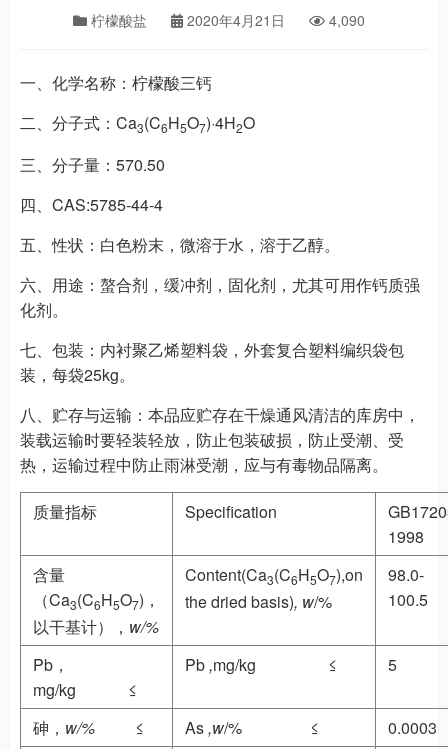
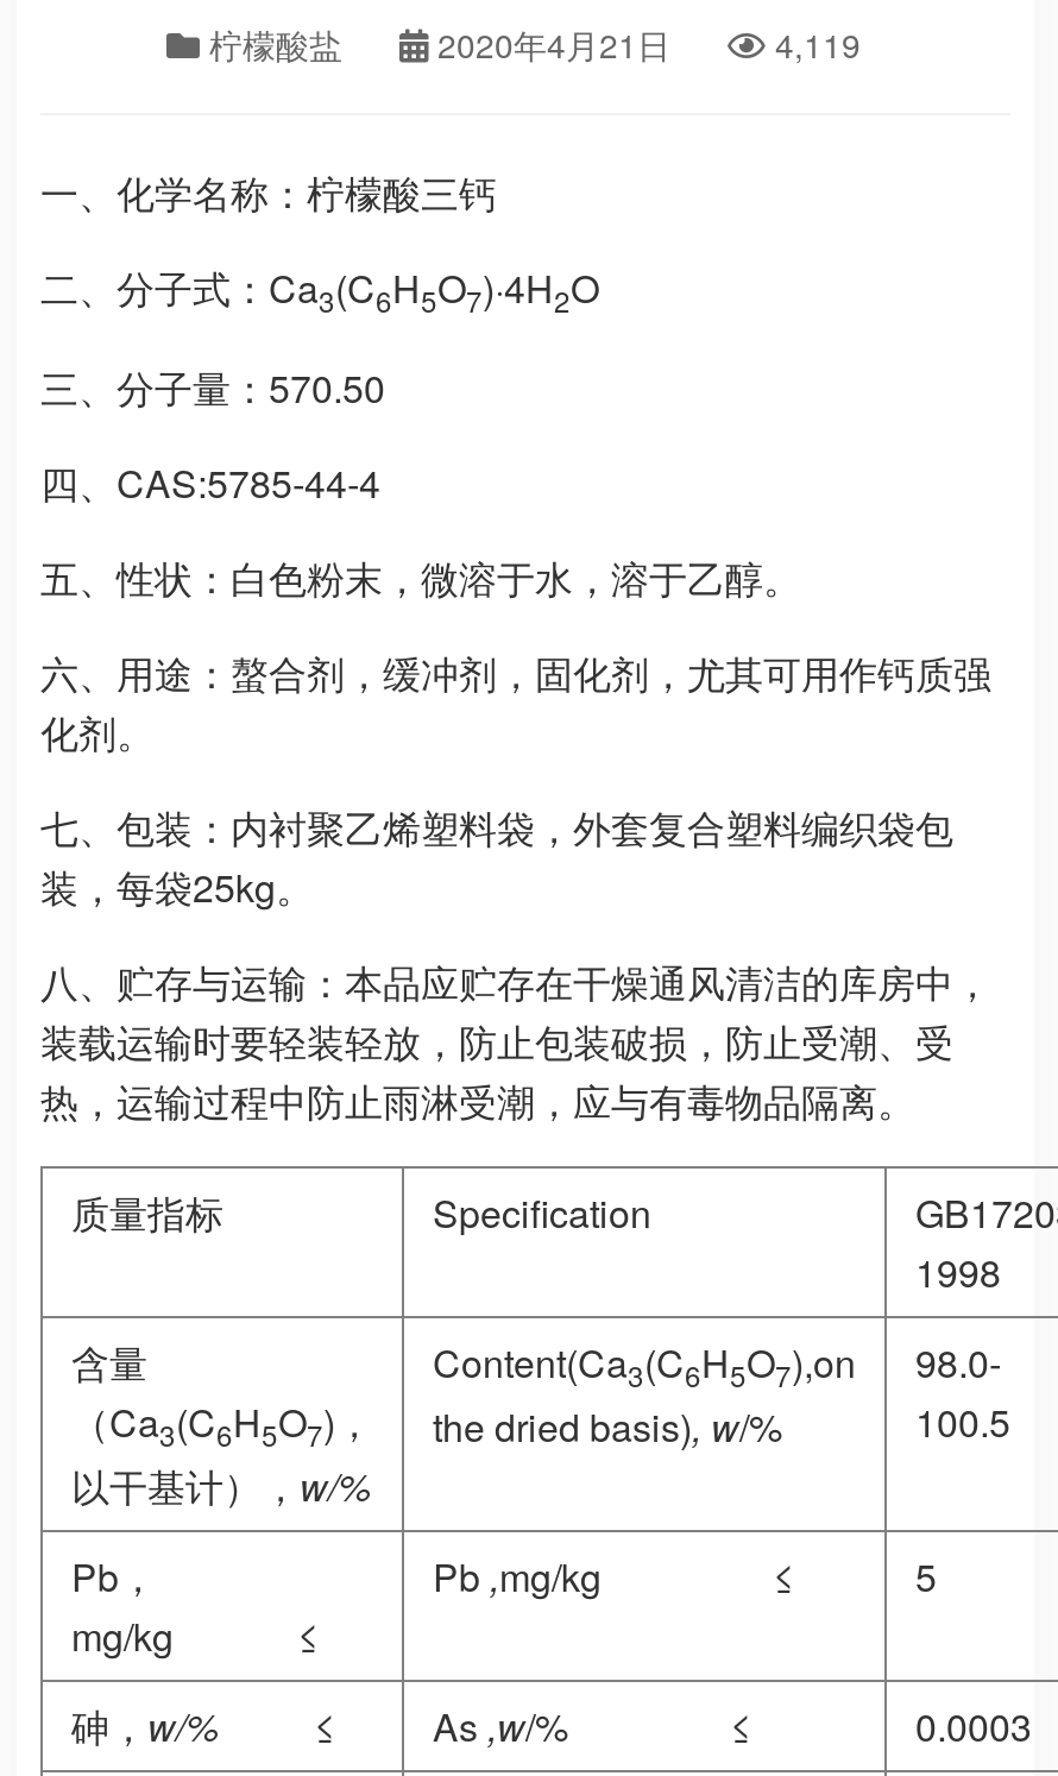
- 柠檬酸盐 2020年4月21日 4,090
+ 柠檬酸盐 2020年4月21日 4,119
